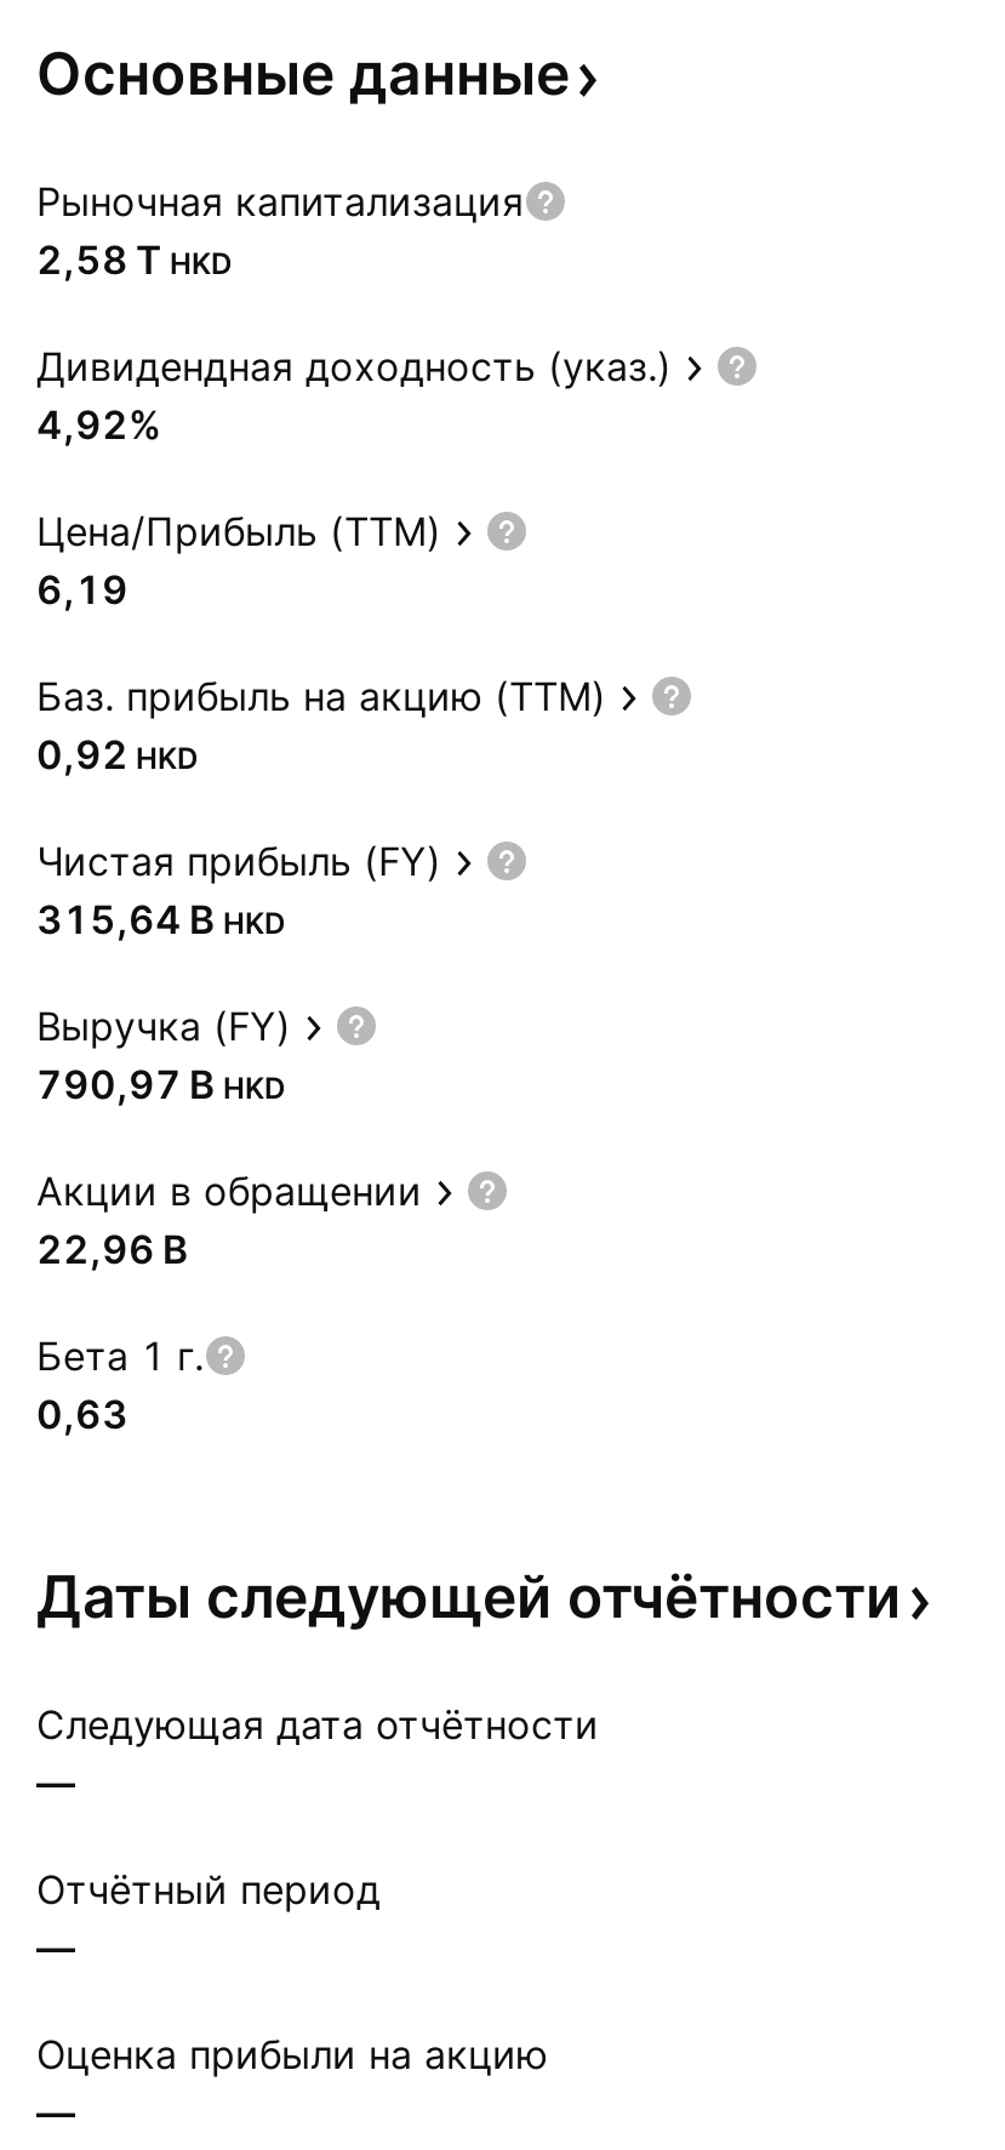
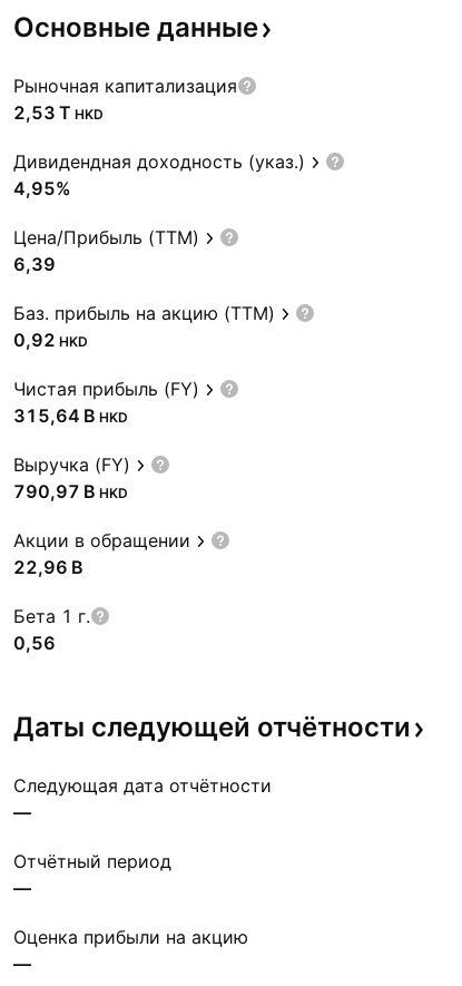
- 2,58 T HKD
+ 2,53 T HKD

- 4,92%
+ 4,95%

- 6,19
+ 6,39

- 0,63
+ 0,56
